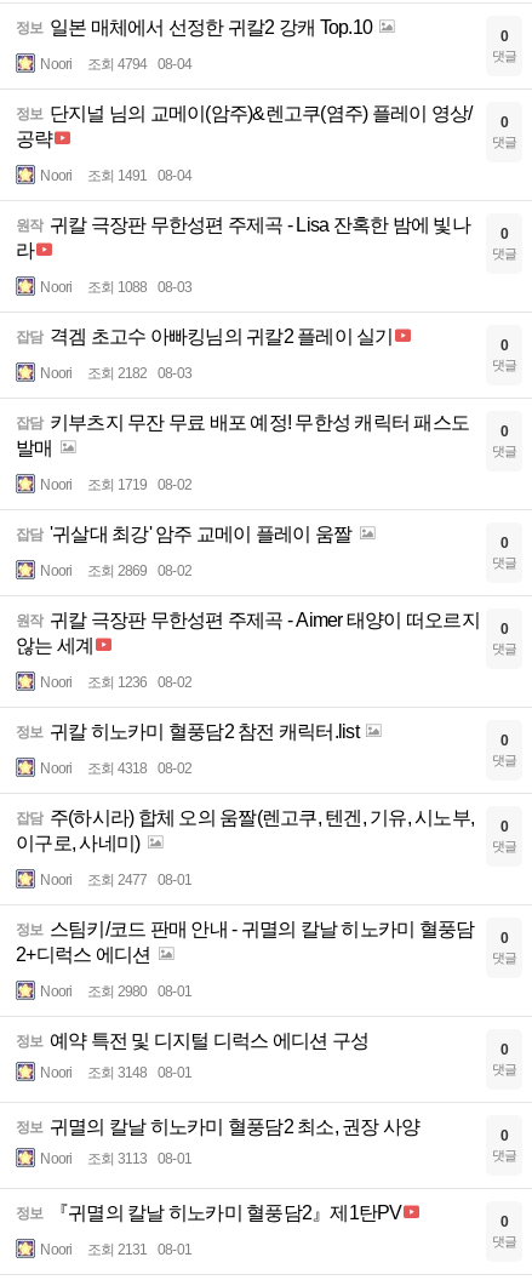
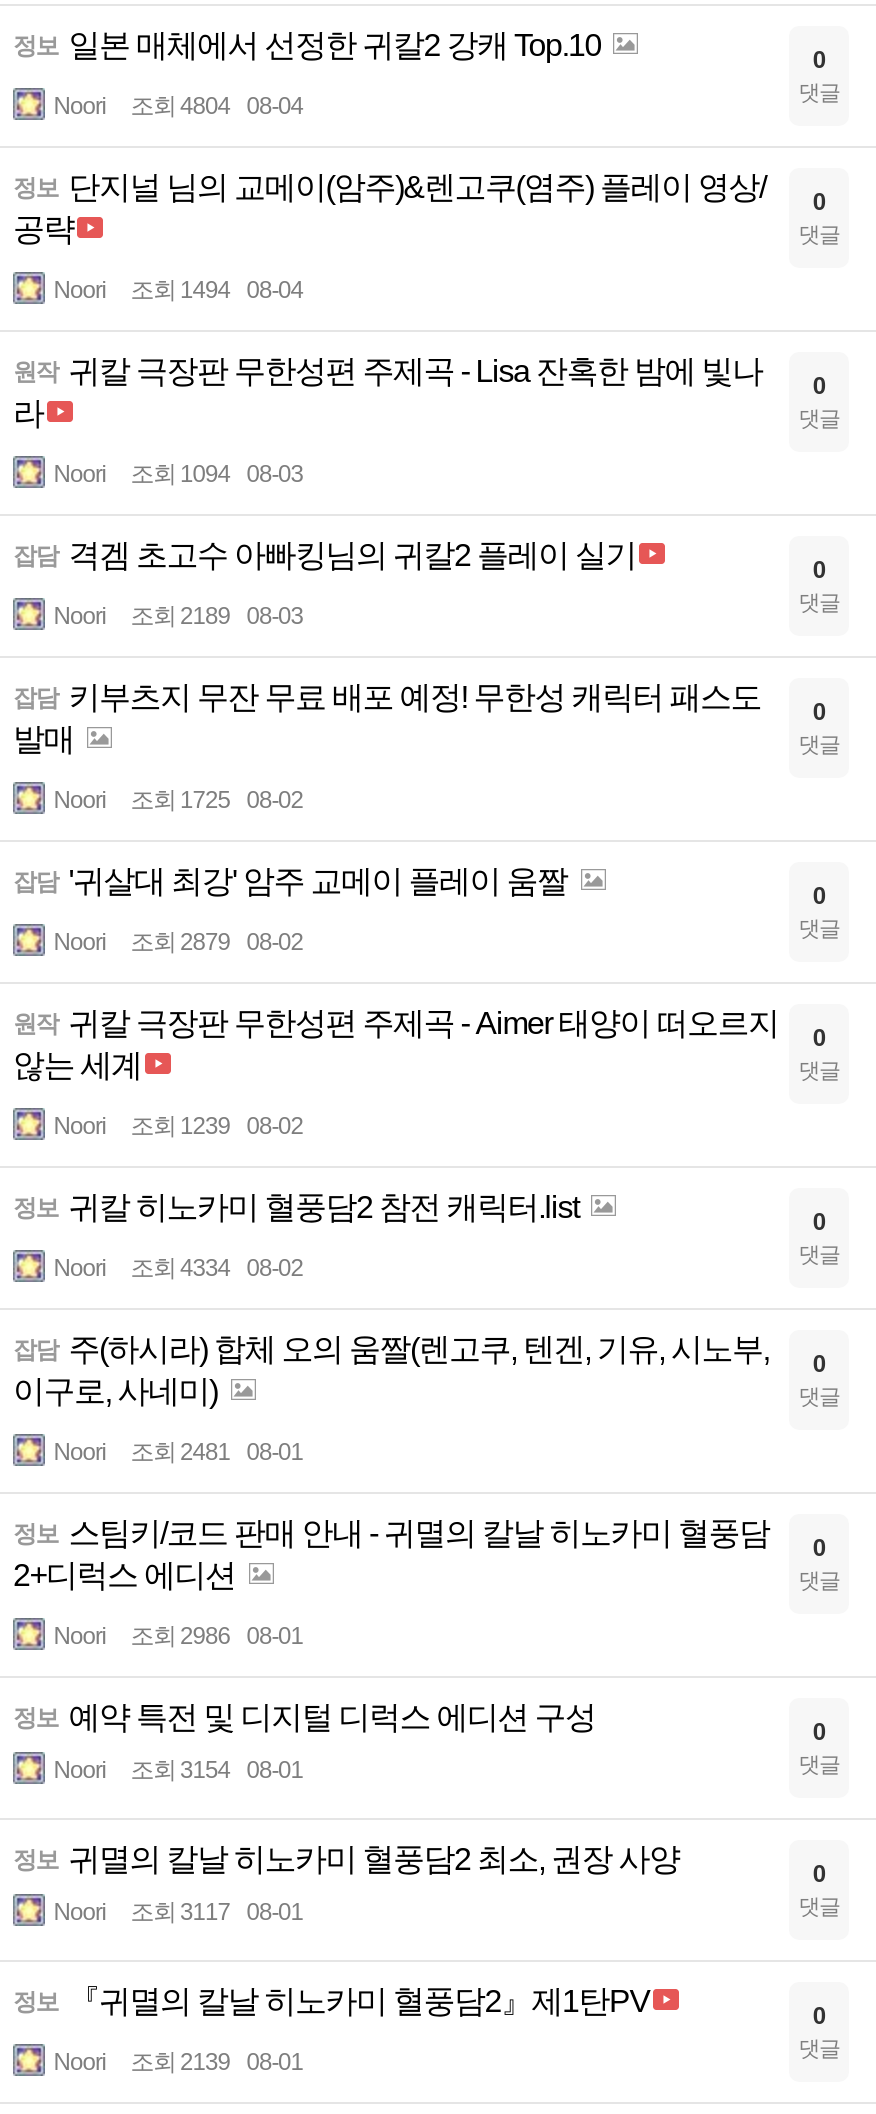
- Noori 조회 4794 08-04
+ Noori 조회 4804 08-04

- Noori 조회 1491 08-04
+ Noori 조회 1494 08-04

- Noori 조회 1088 08-03
+ Noori 조회 1094 08-03

- Noori 조회 2182 08-03
+ Noori 조회 2189 08-03

- Noori 조회 1719 08-02
+ Noori 조회 1725 08-02

- Noori 조회 2869 08-02
+ Noori 조회 2879 08-02

- Noori 조회 1236 08-02
+ Noori 조회 1239 08-02

- Noori 조회 4318 08-02
+ Noori 조회 4334 08-02

- Noori 조회 2477 08-01
+ Noori 조회 2481 08-01

- Noori 조회 2980 08-01
+ Noori 조회 2986 08-01

- Noori 조회 3148 08-01
+ Noori 조회 3154 08-01

- Noori 조회 3113 08-01
+ Noori 조회 3117 08-01

- Noori 조회 2131 08-01
+ Noori 조회 2139 08-01
